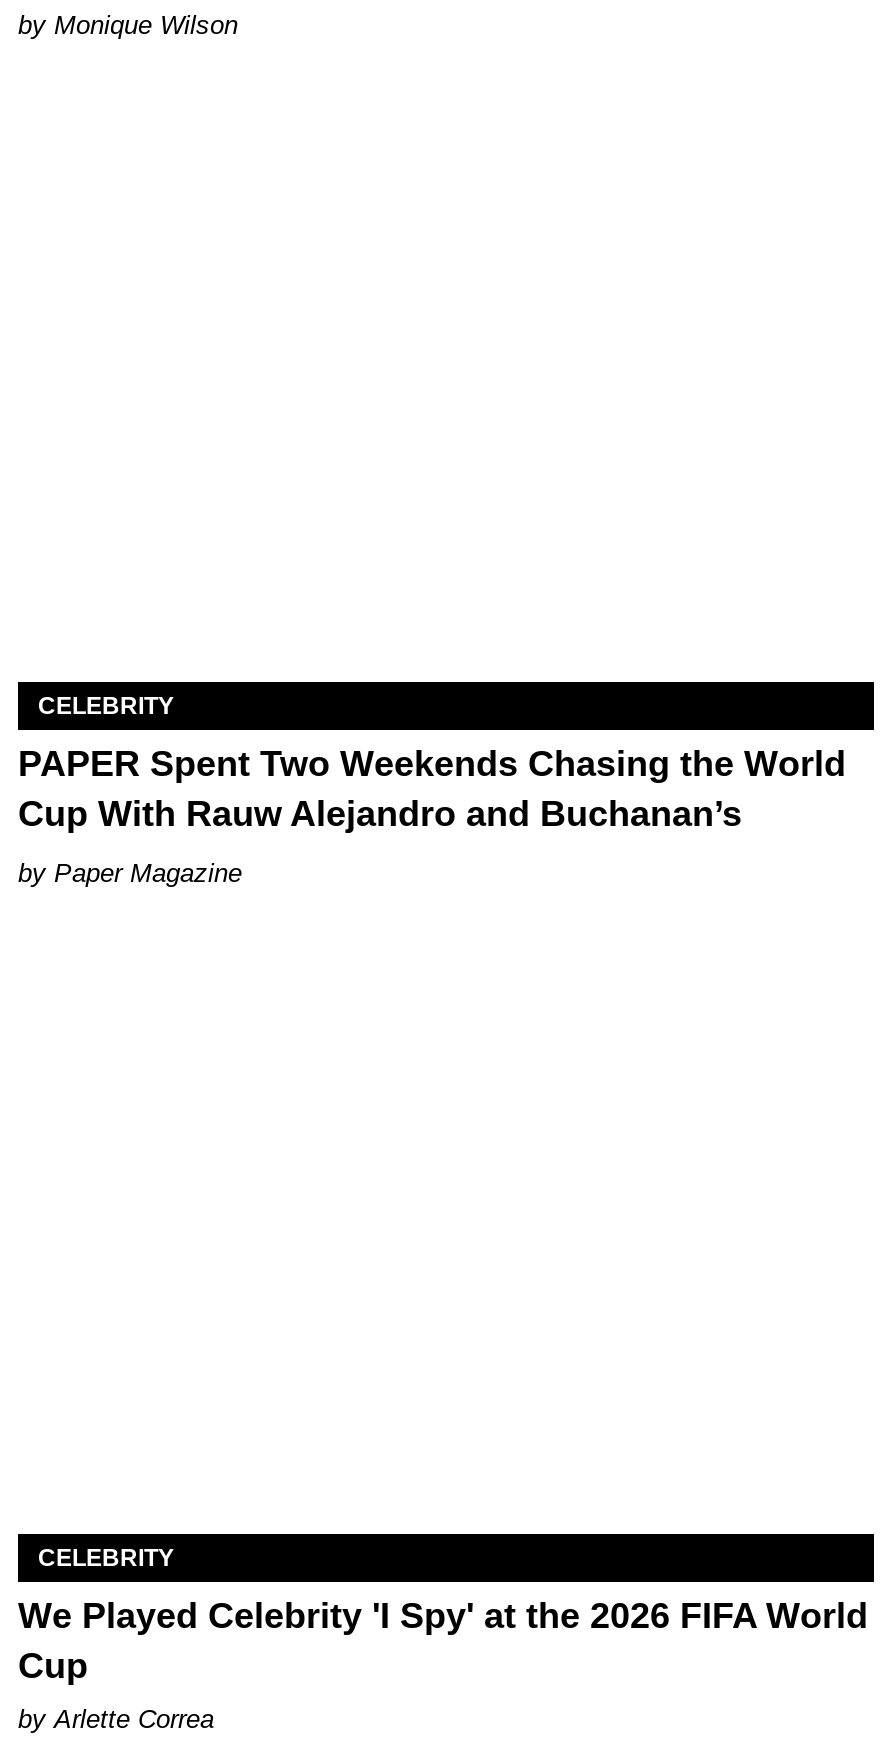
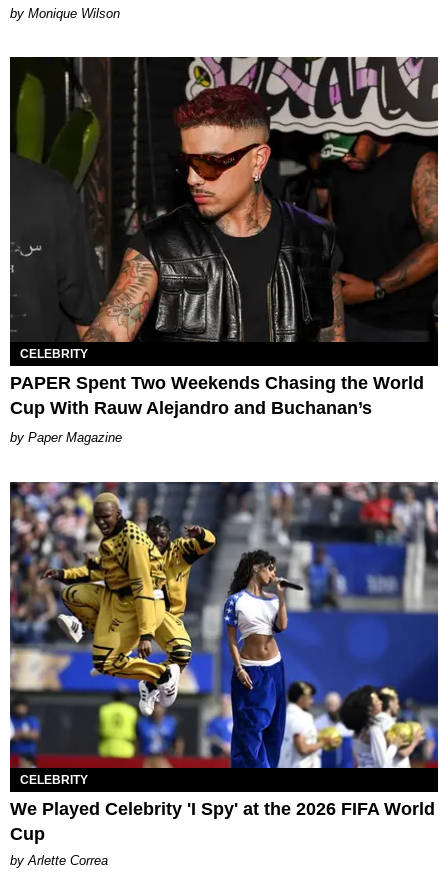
+ [image]

+ [image]
